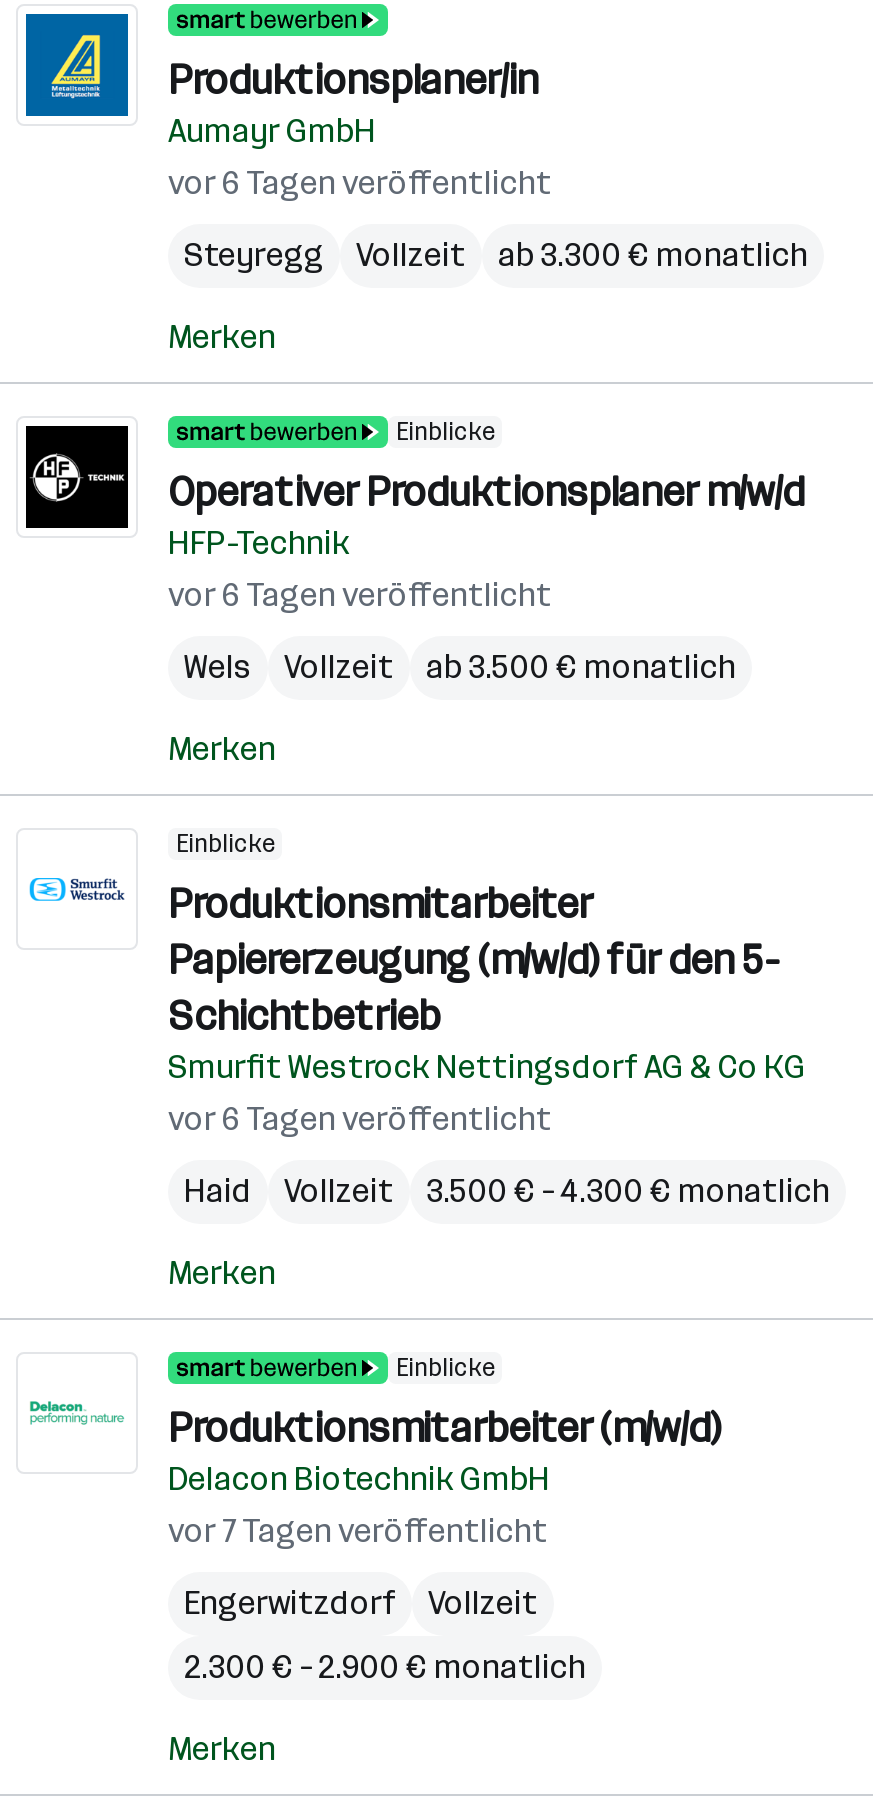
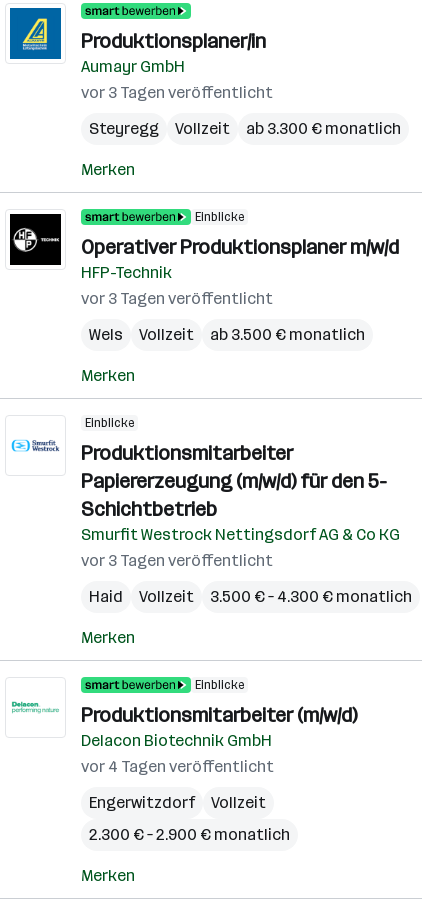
- vor 6 Tagen veröffentlicht
+ vor 3 Tagen veröffentlicht

- vor 6 Tagen veröffentlicht
+ vor 3 Tagen veröffentlicht

- vor 6 Tagen veröffentlicht
+ vor 3 Tagen veröffentlicht

- vor 7 Tagen veröffentlicht
+ vor 4 Tagen veröffentlicht
